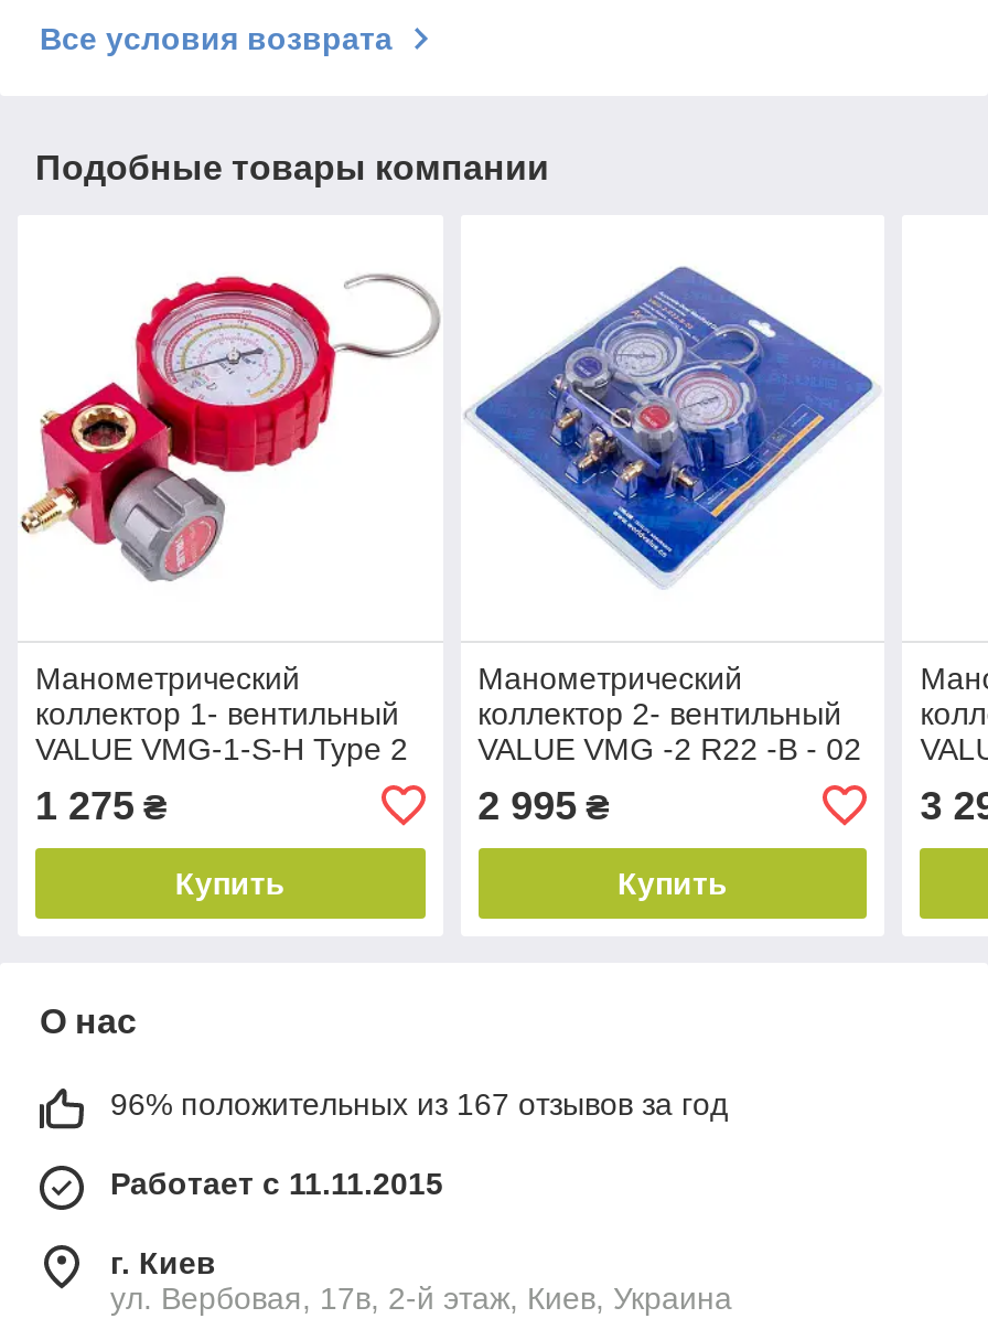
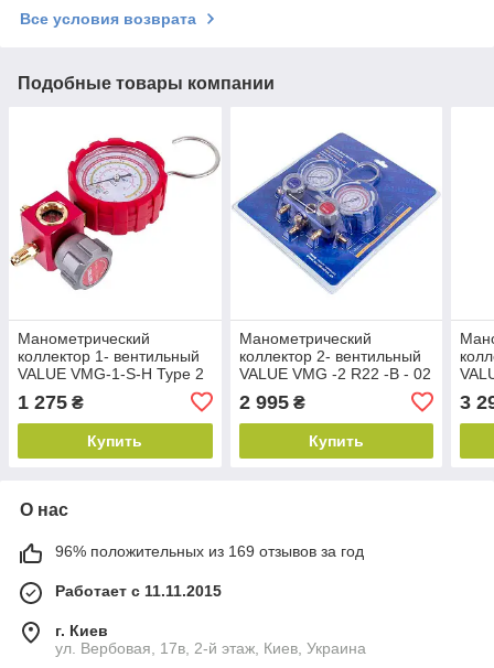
- 96% положительных из 167 отзывов за год
+ 96% положительных из 169 отзывов за год
